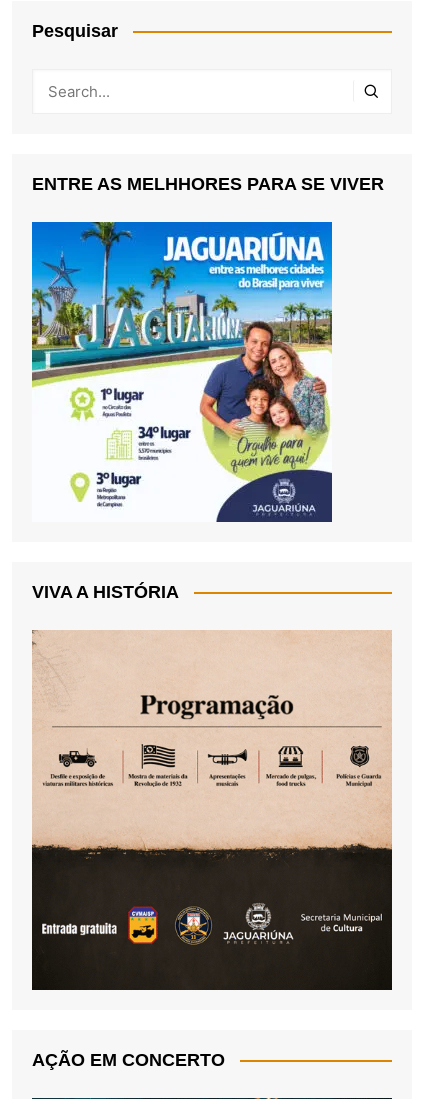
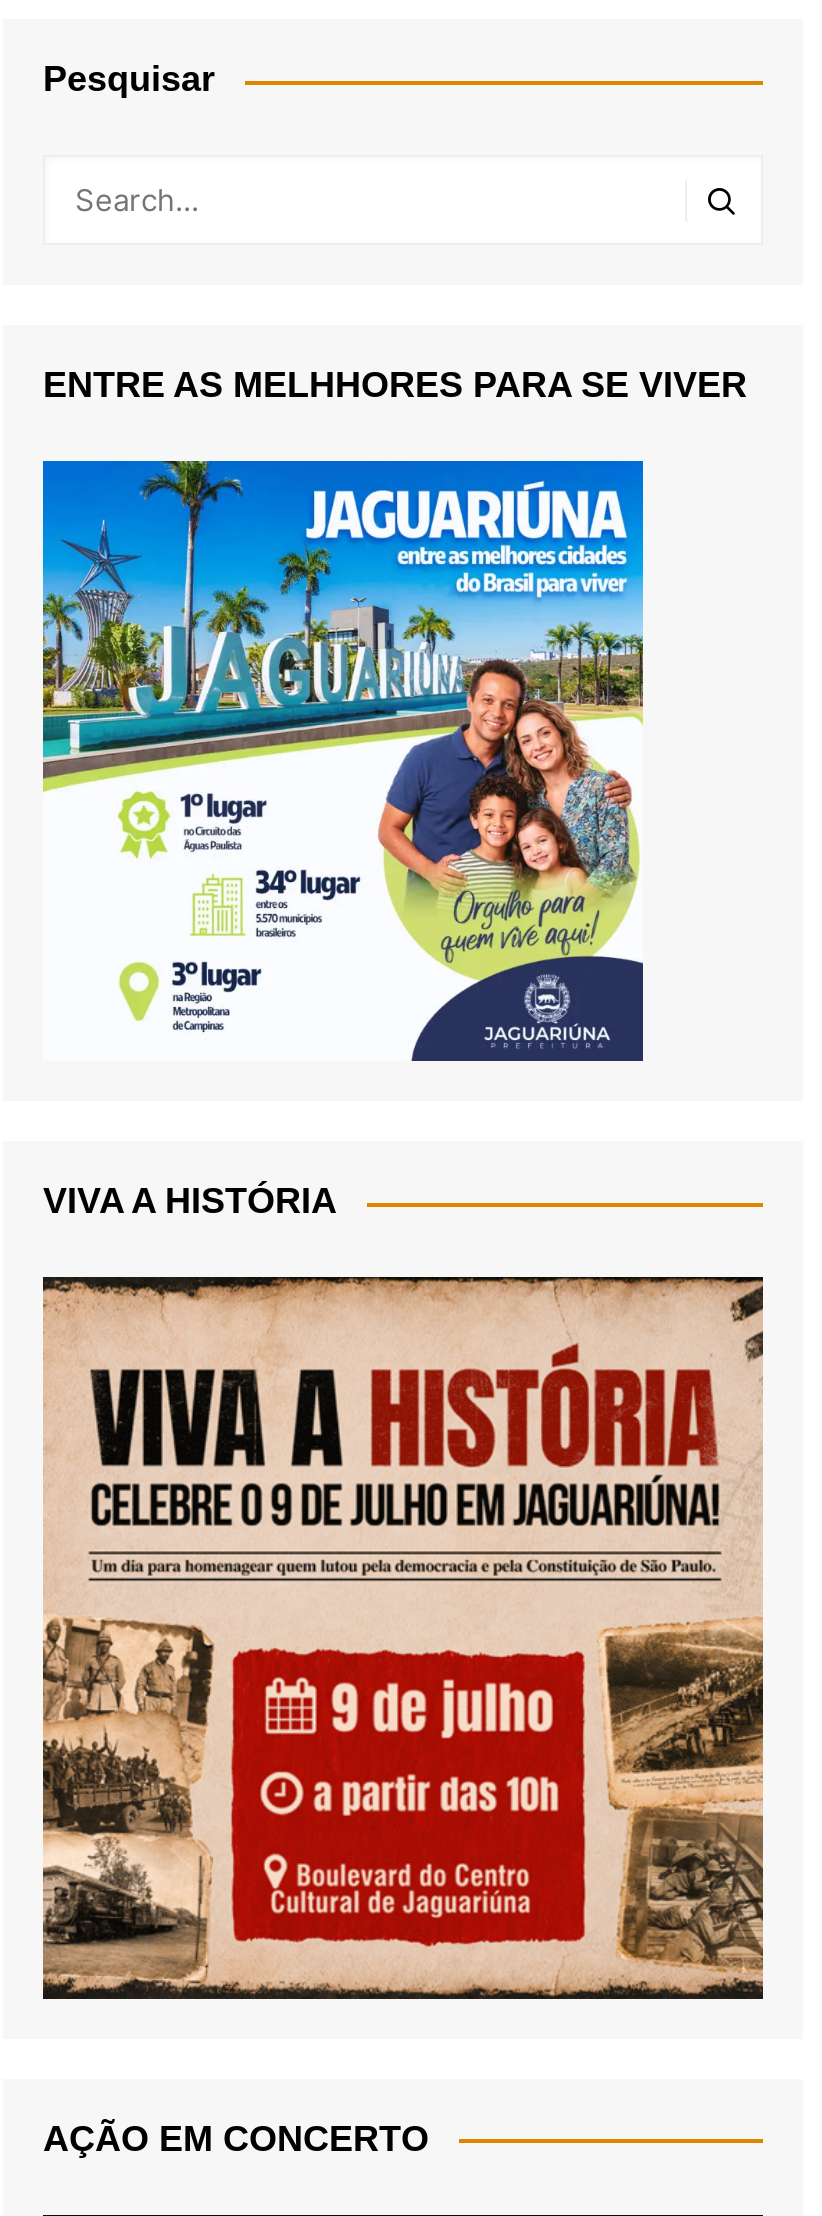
- [image]
+ [image]

- [image]
+ [image]
